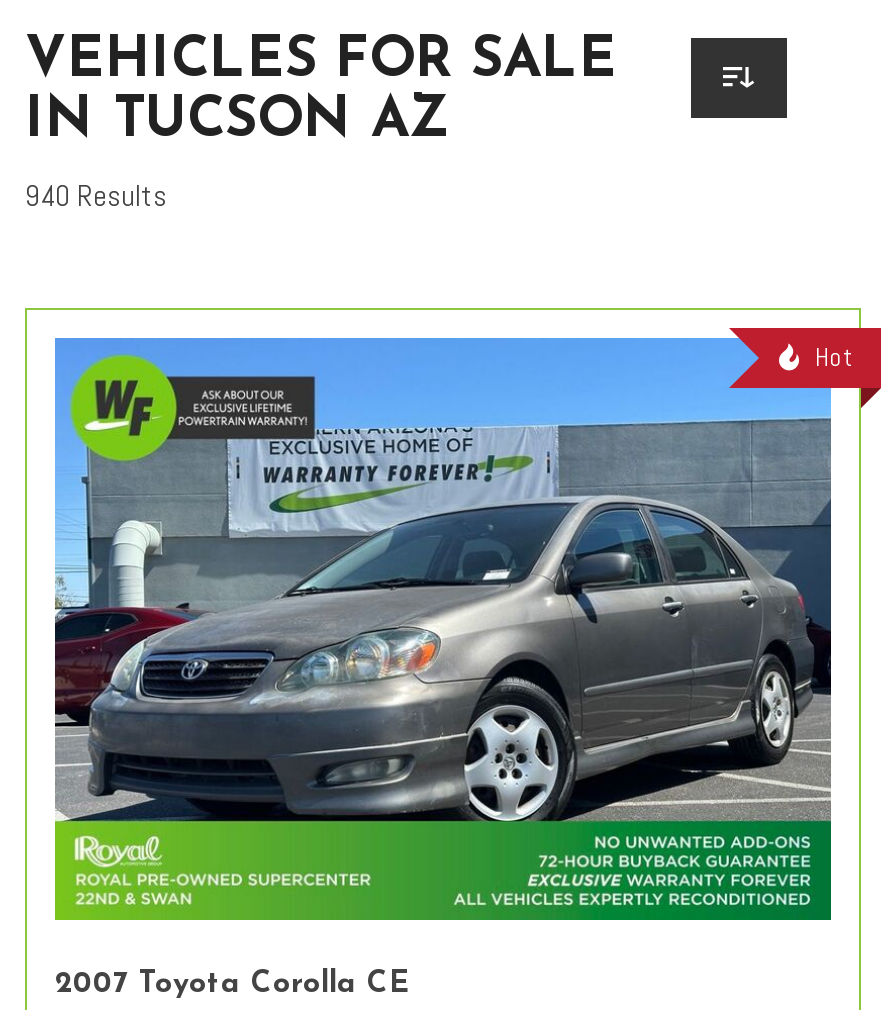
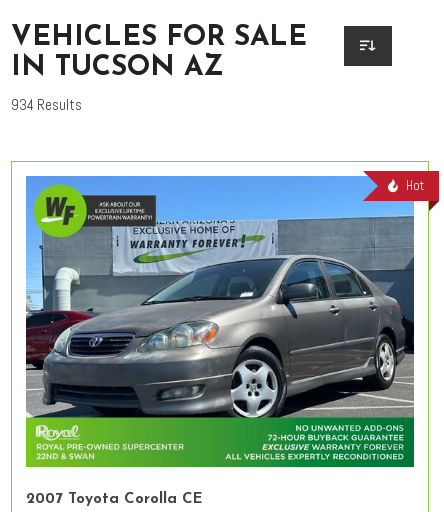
- 940 Results
+ 934 Results
